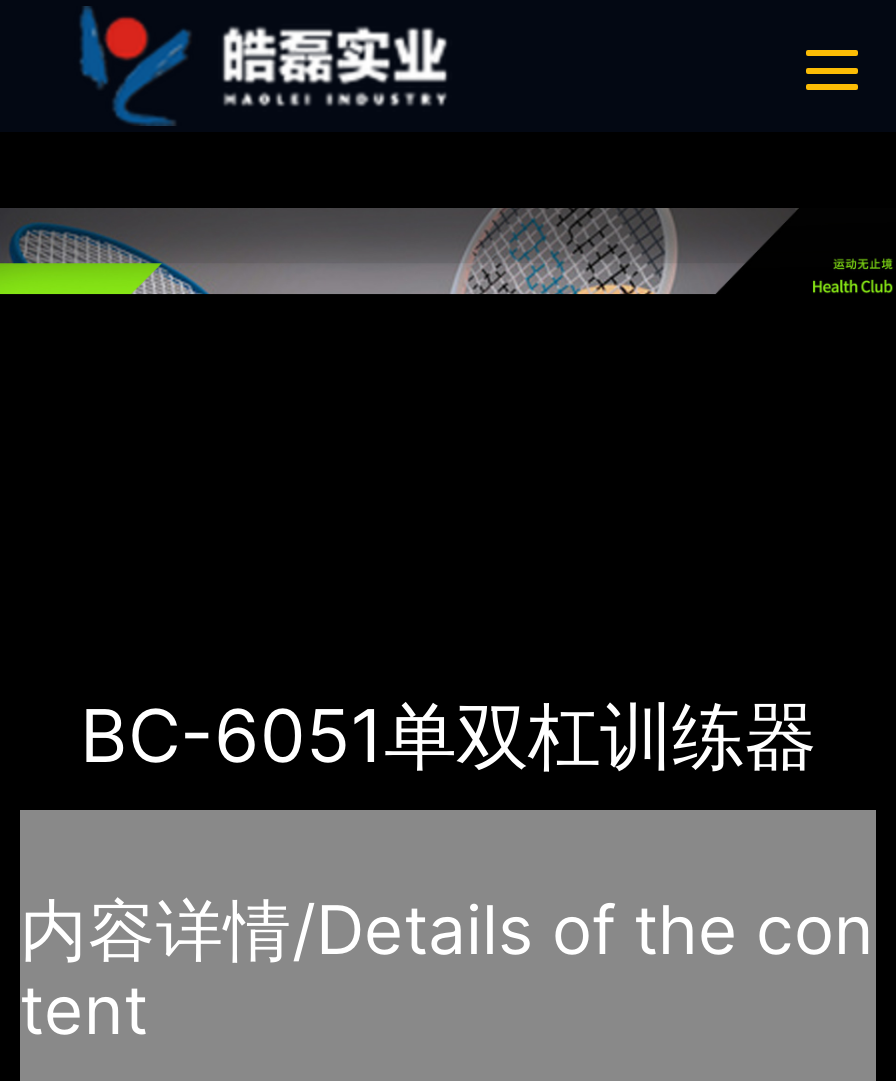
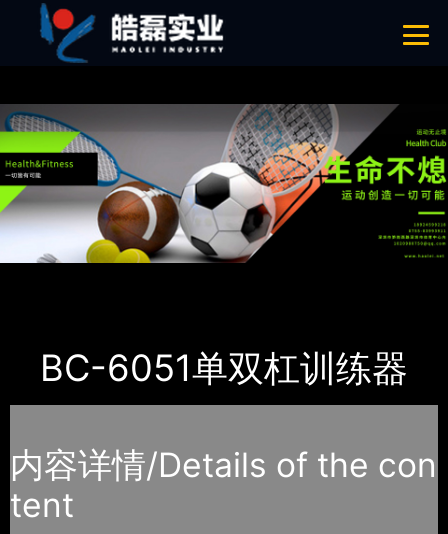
+ [image]
